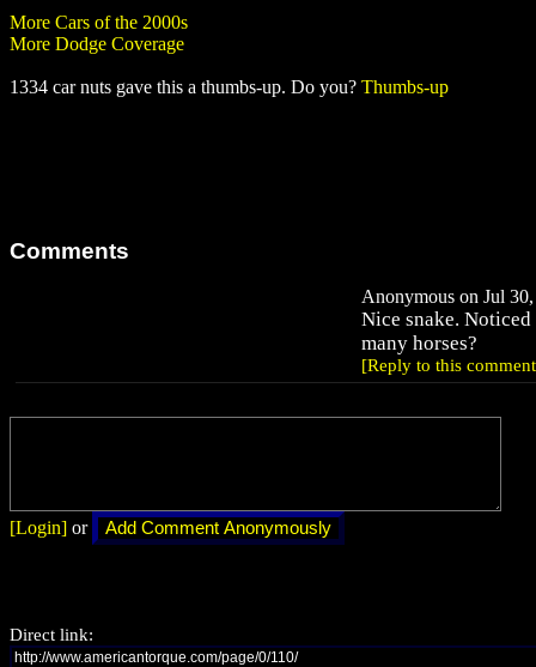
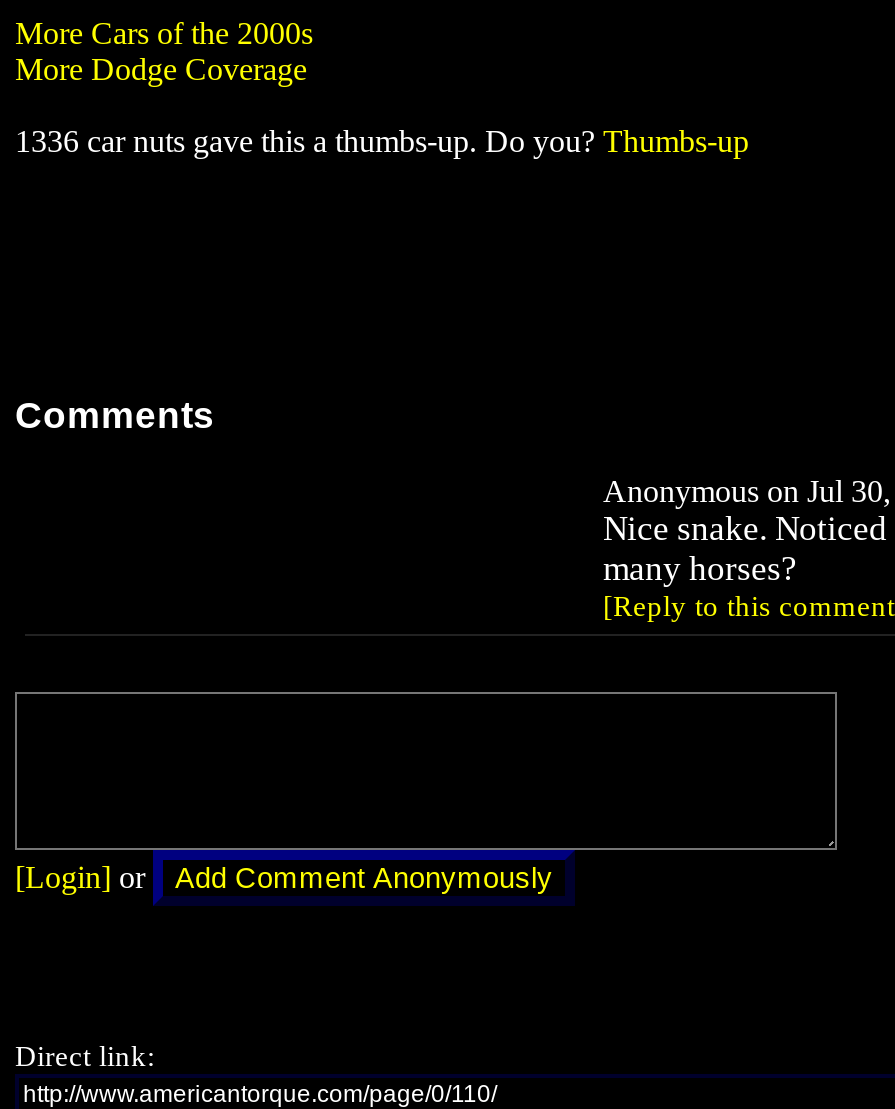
- 1334 car nuts gave this a thumbs-up. Do you? Thumbs-up
+ 1336 car nuts gave this a thumbs-up. Do you? Thumbs-up
